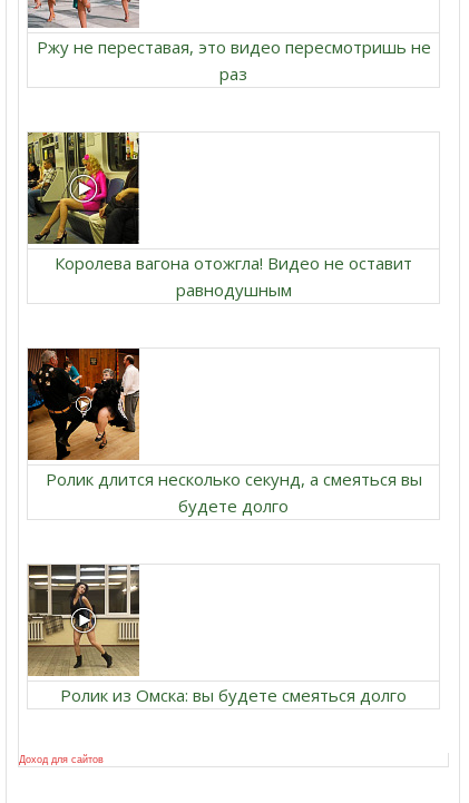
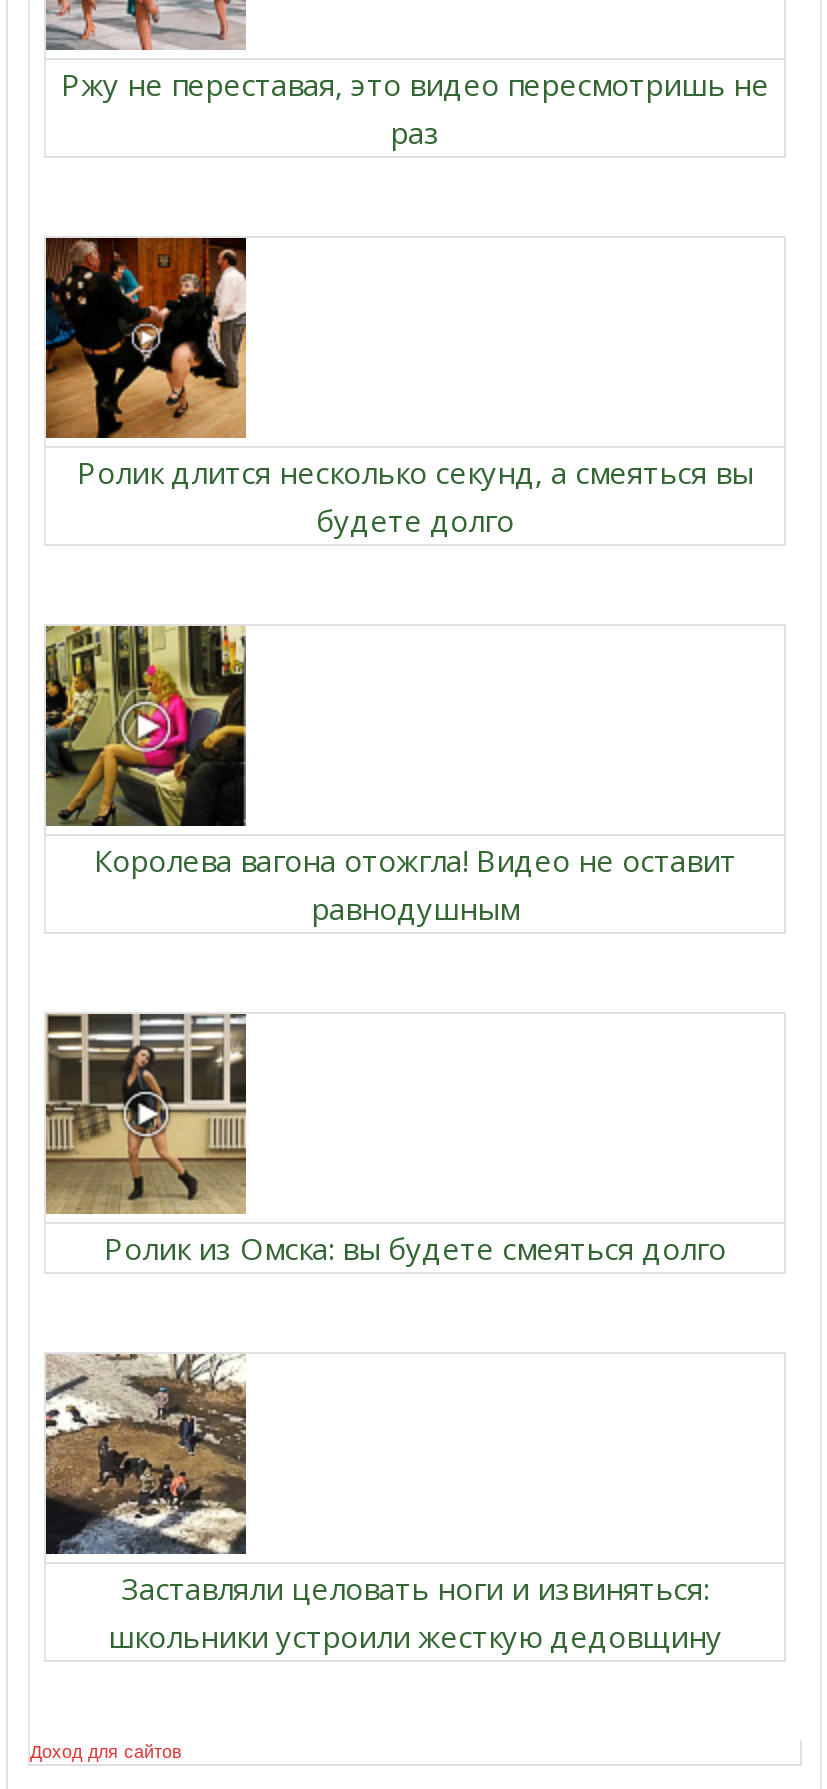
moved up: [image] | Ролик длится несколько секунд, а смеяться вы | будете долго

+ [image]
+ Заставляли целовать ноги и извиняться:
+ школьники устроили жесткую дедовщину
